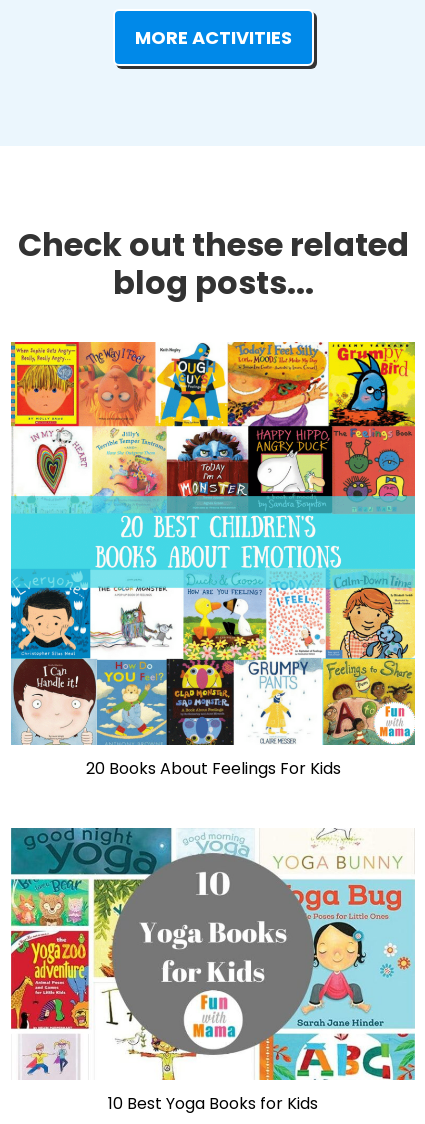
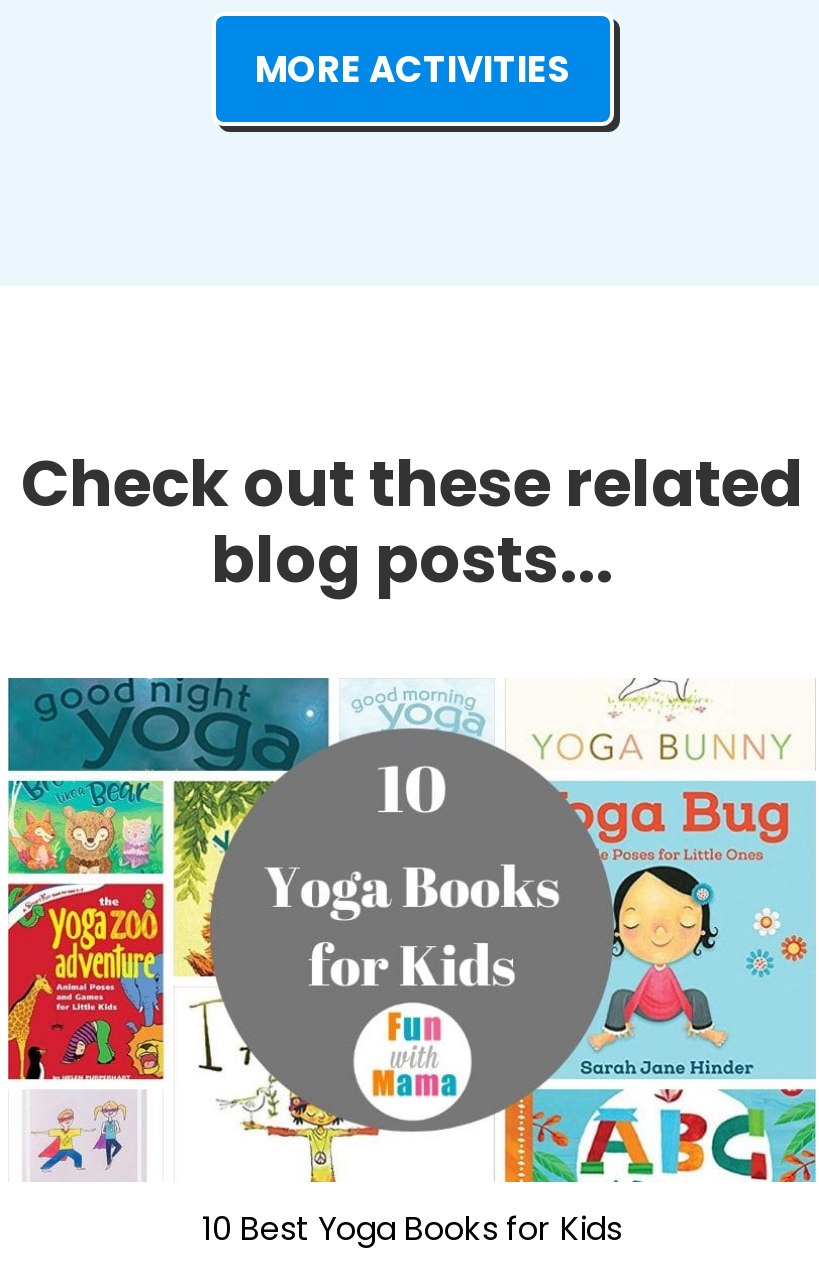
- [image]
- 20 Books About Feelings For Kids
